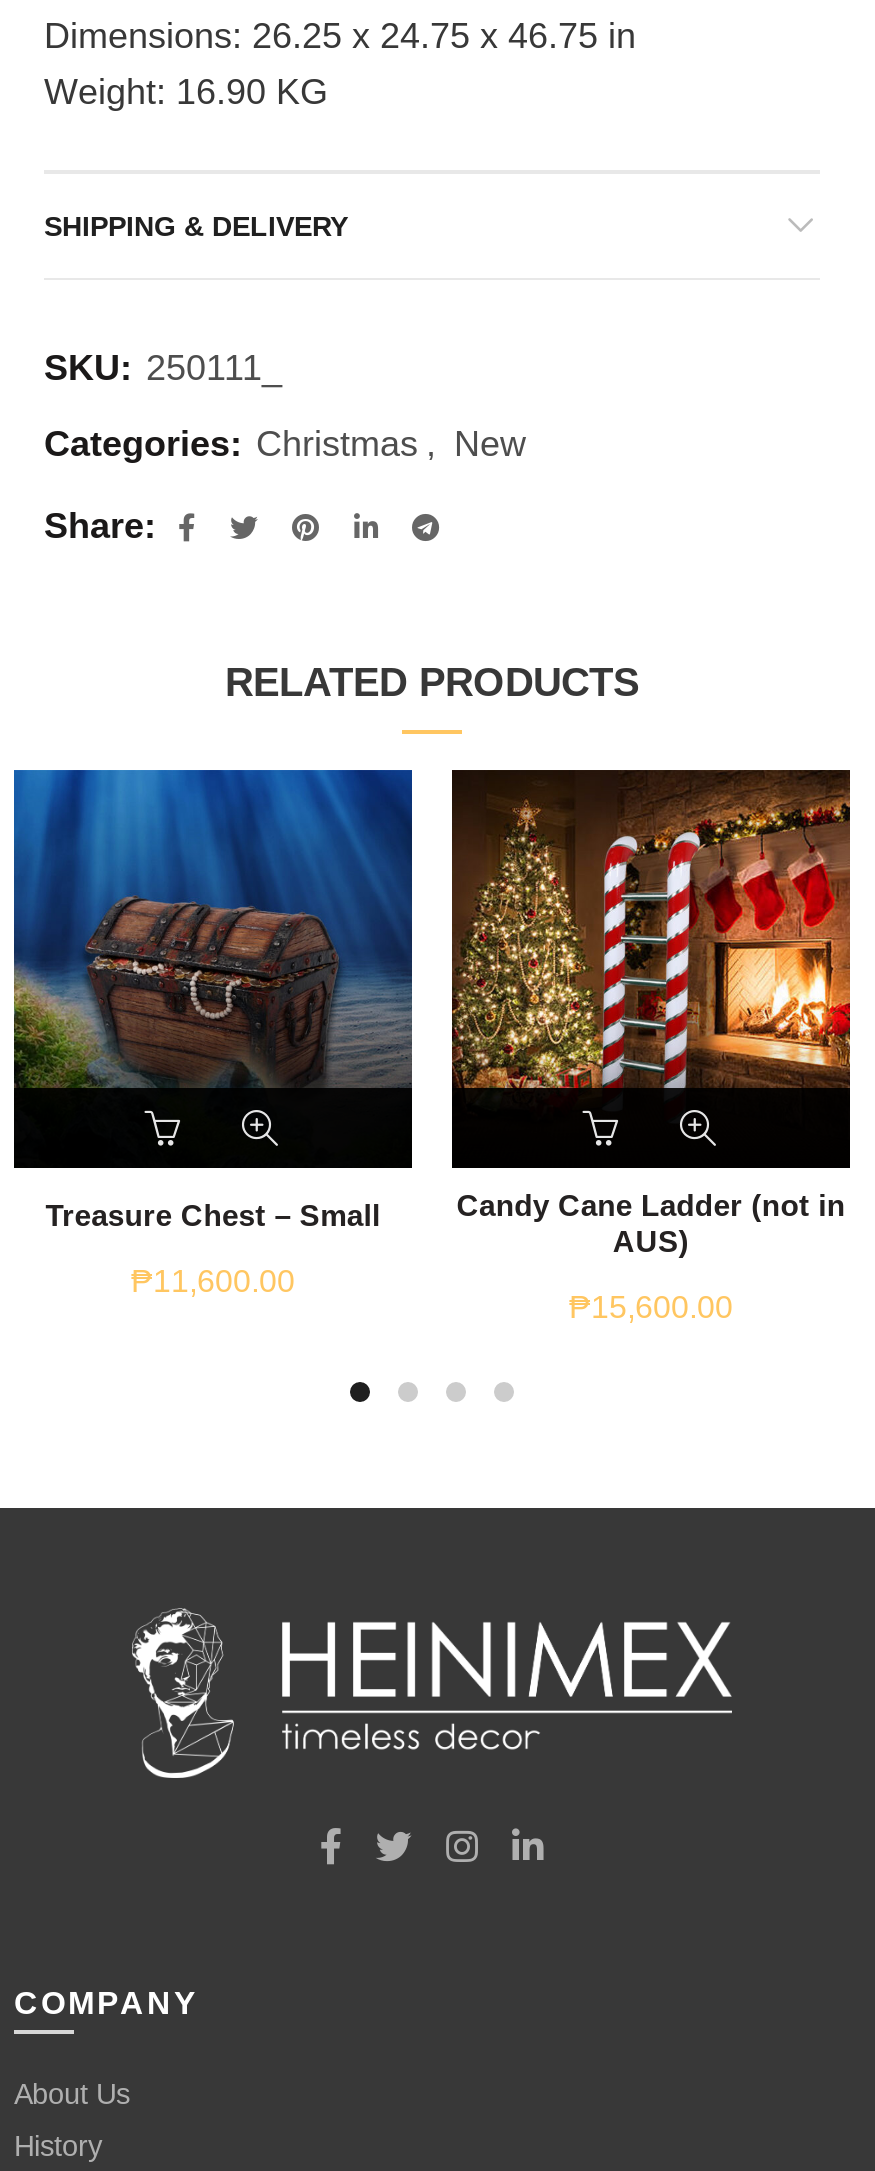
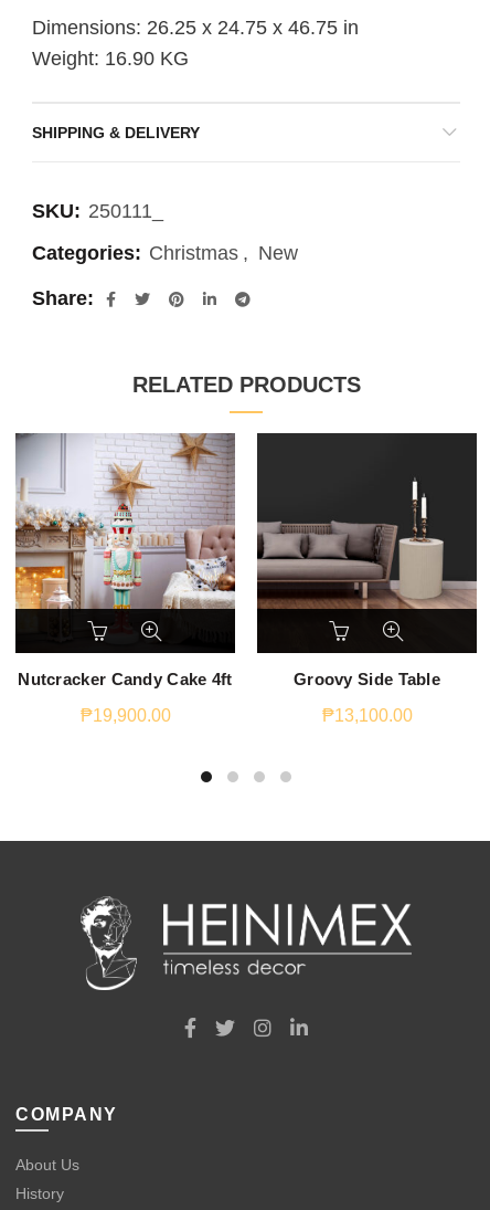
- [image]
+ [image]

- [image]
+ [image]

- Treasure Chest – Small
+ Nutcracker Candy Cake 4ft

- Candy Cane Ladder (not in
- AUS)
+ Groovy Side Table

- ₱11,600.00
+ ₱19,900.00

- ₱15,600.00
+ ₱13,100.00
